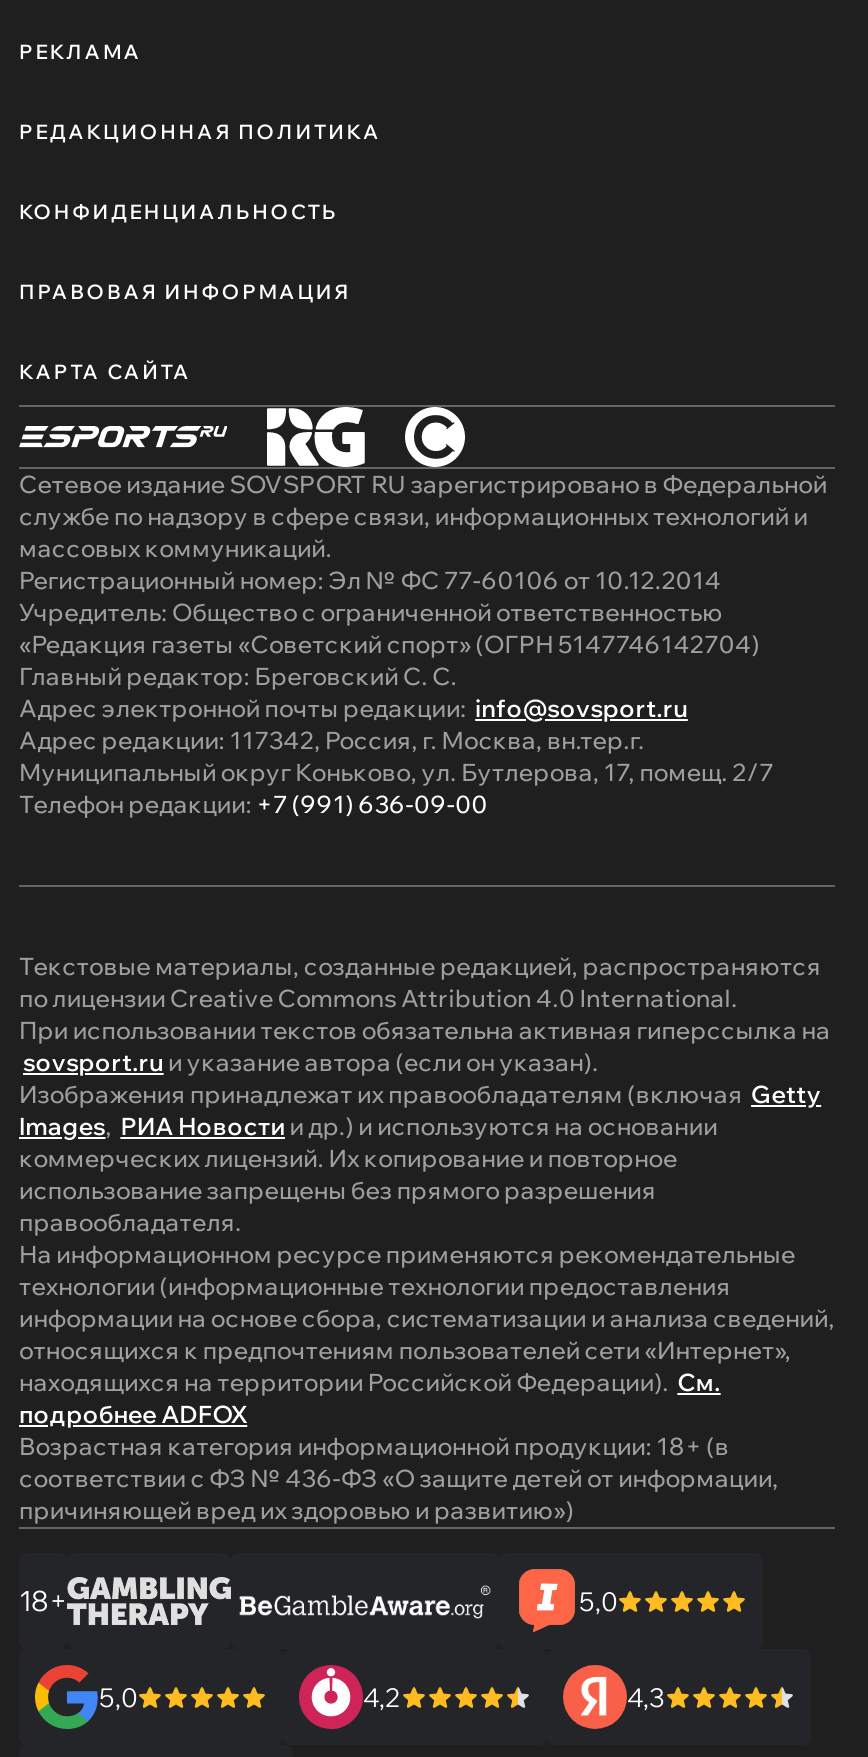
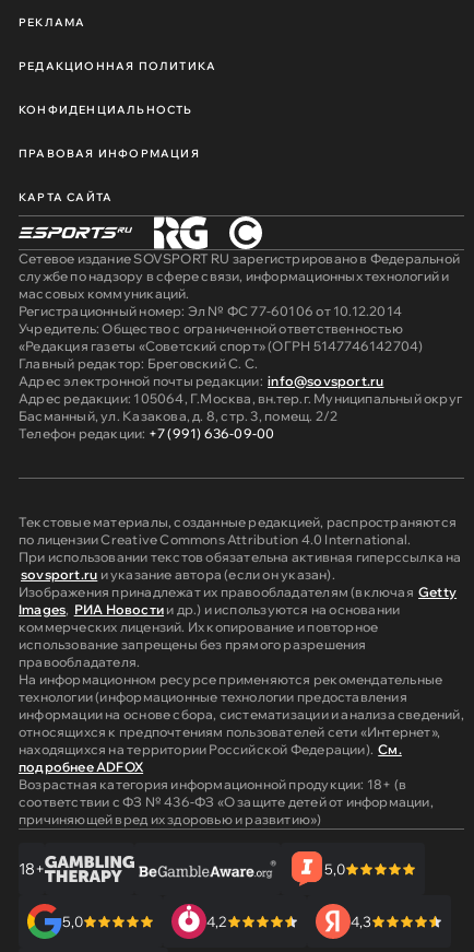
- Адрес редакции: 117342, Россия, г. Москва, вн.тер.г.
- Муниципальный округ Коньково, ул. Бутлерова, 17, помещ. 2/7
+ Адрес редакции: 105064, Г.Москва, вн.тер.г. Муниципальный округ
+ Басманный, ул. Казакова, д. 8, стр. 3, помещ. 2/2
